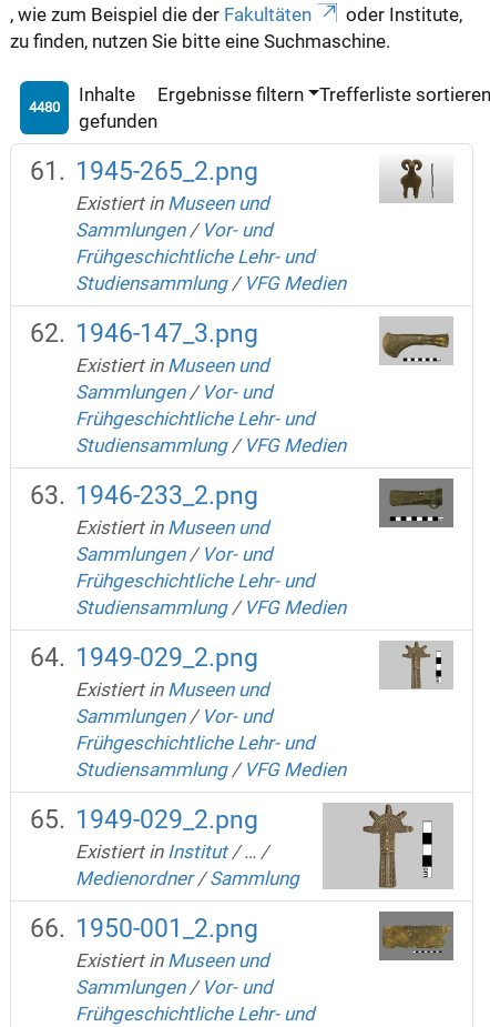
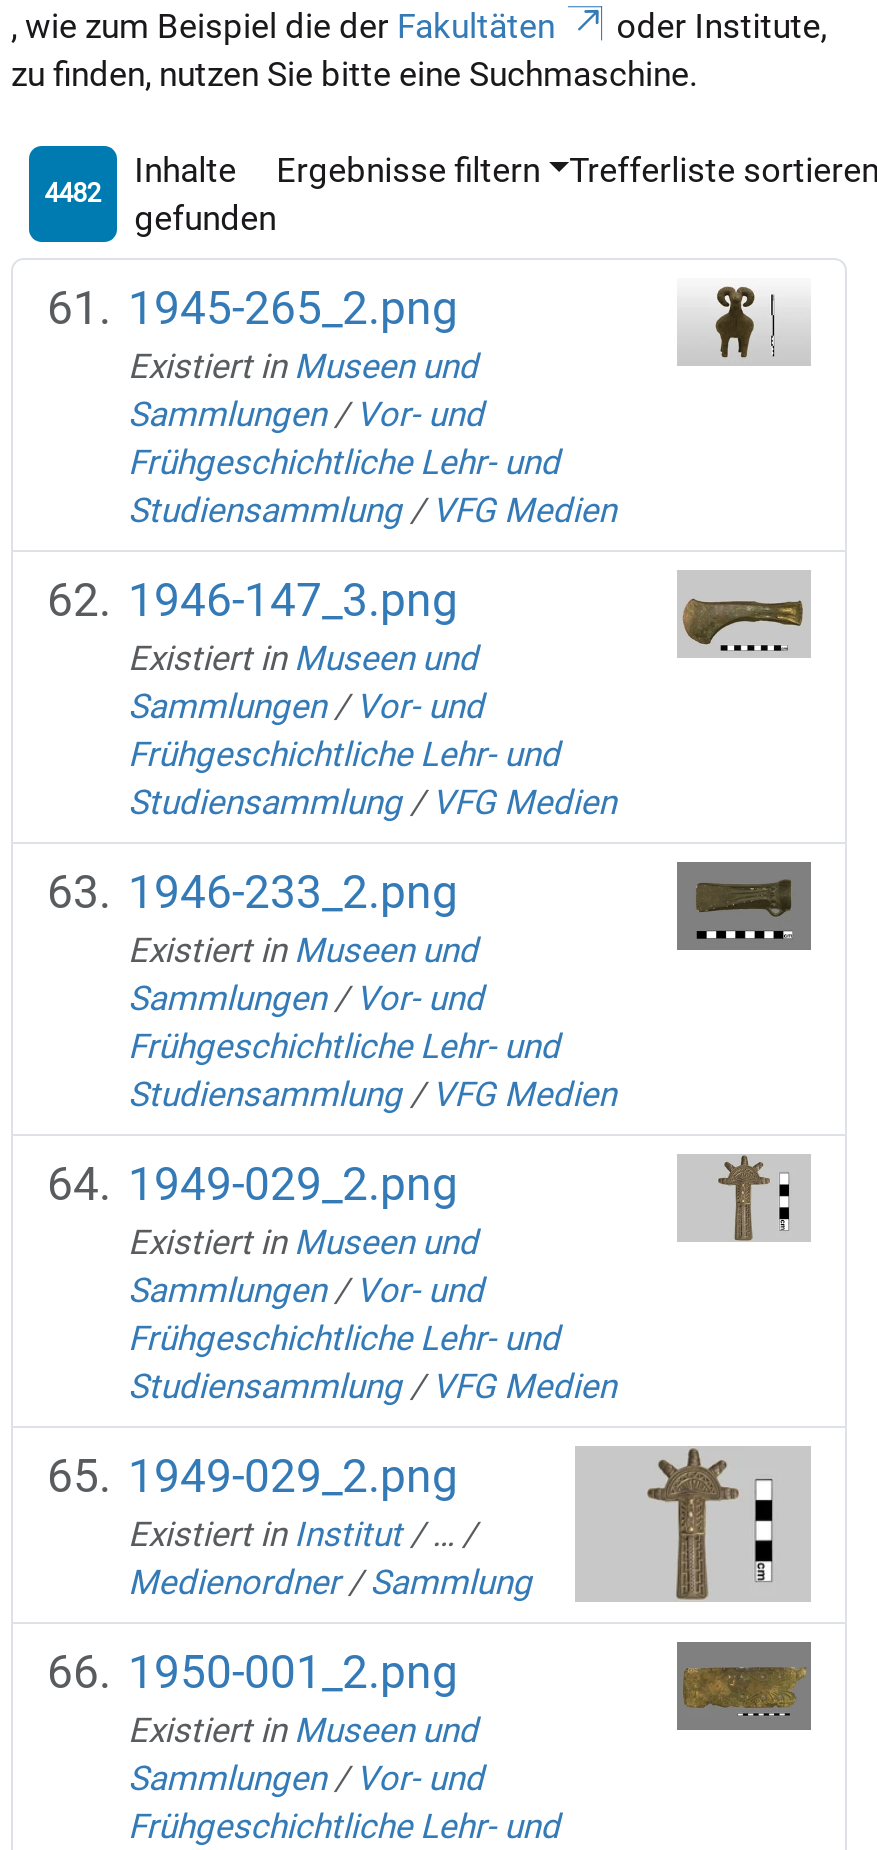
- 4480
+ 4482
